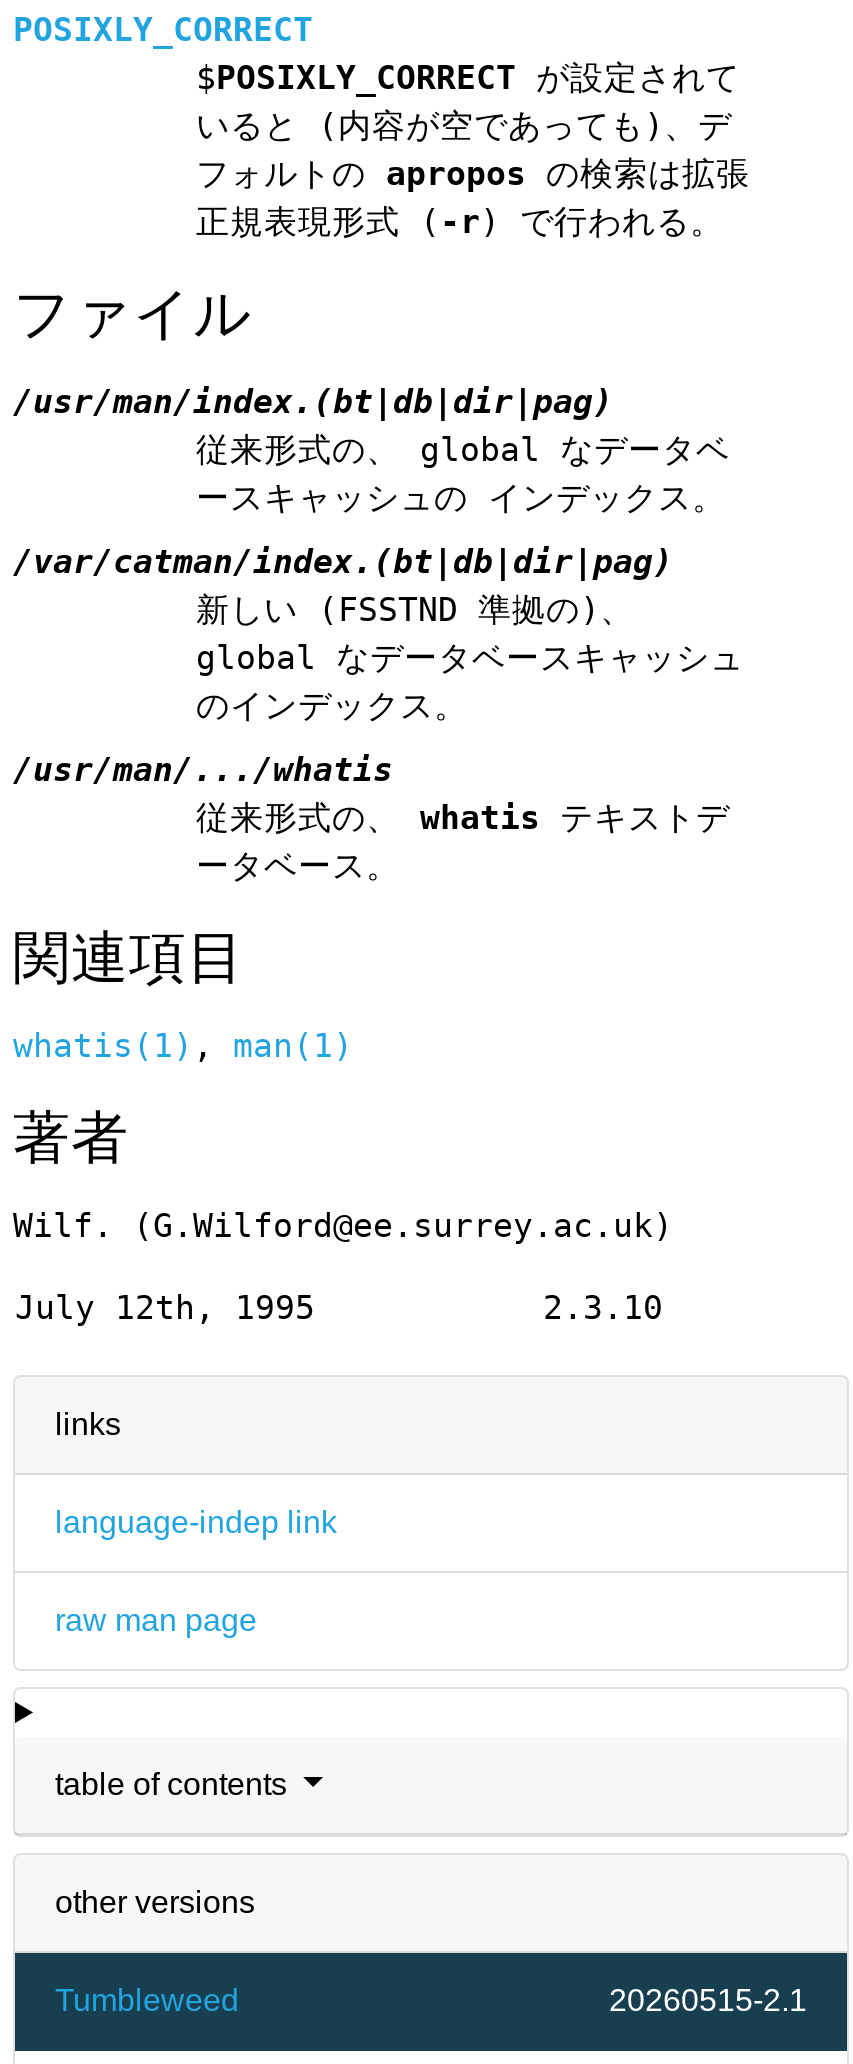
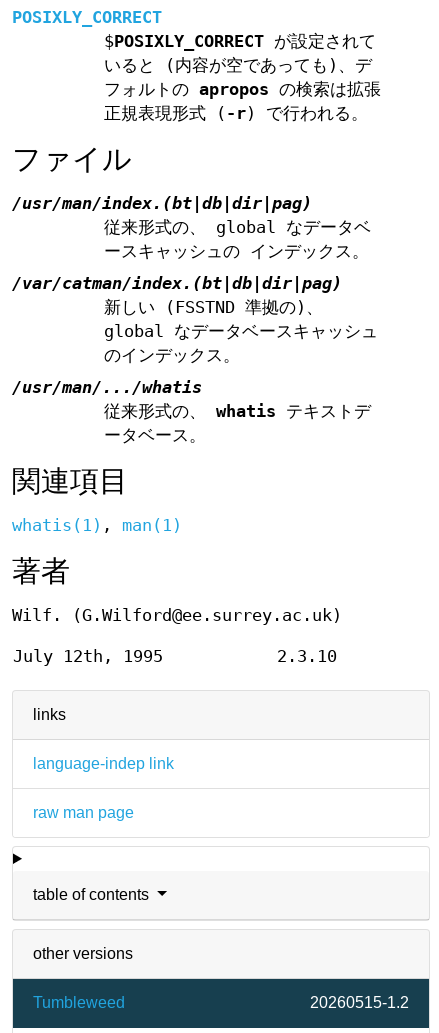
- 20260515-2.1
+ 20260515-1.2
